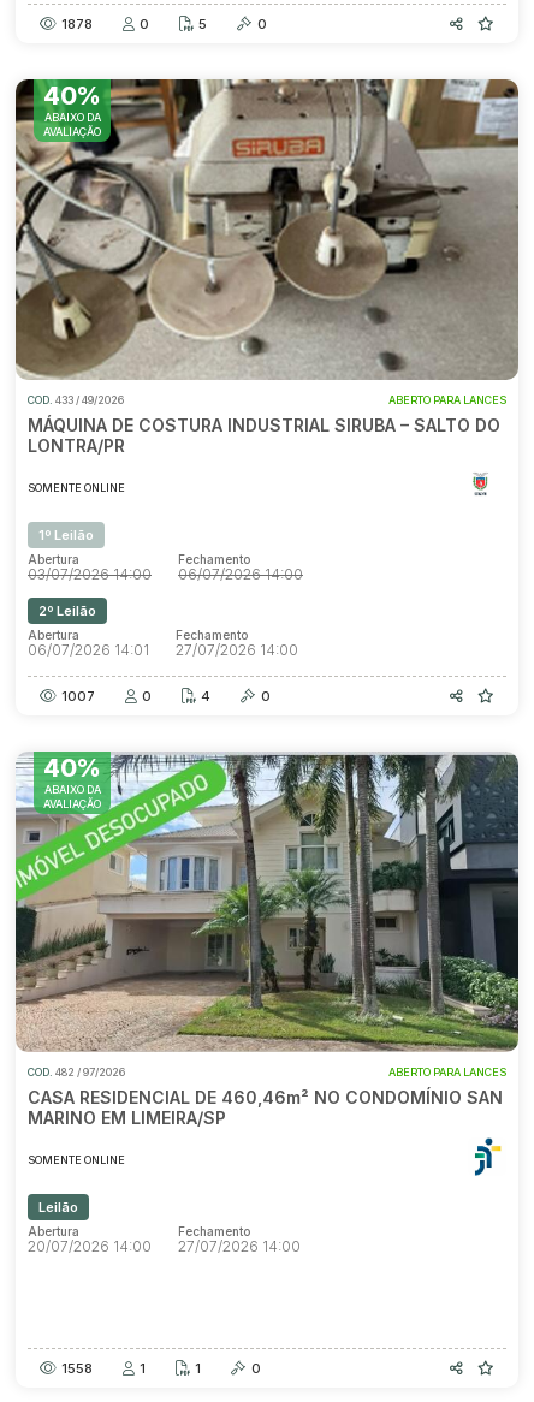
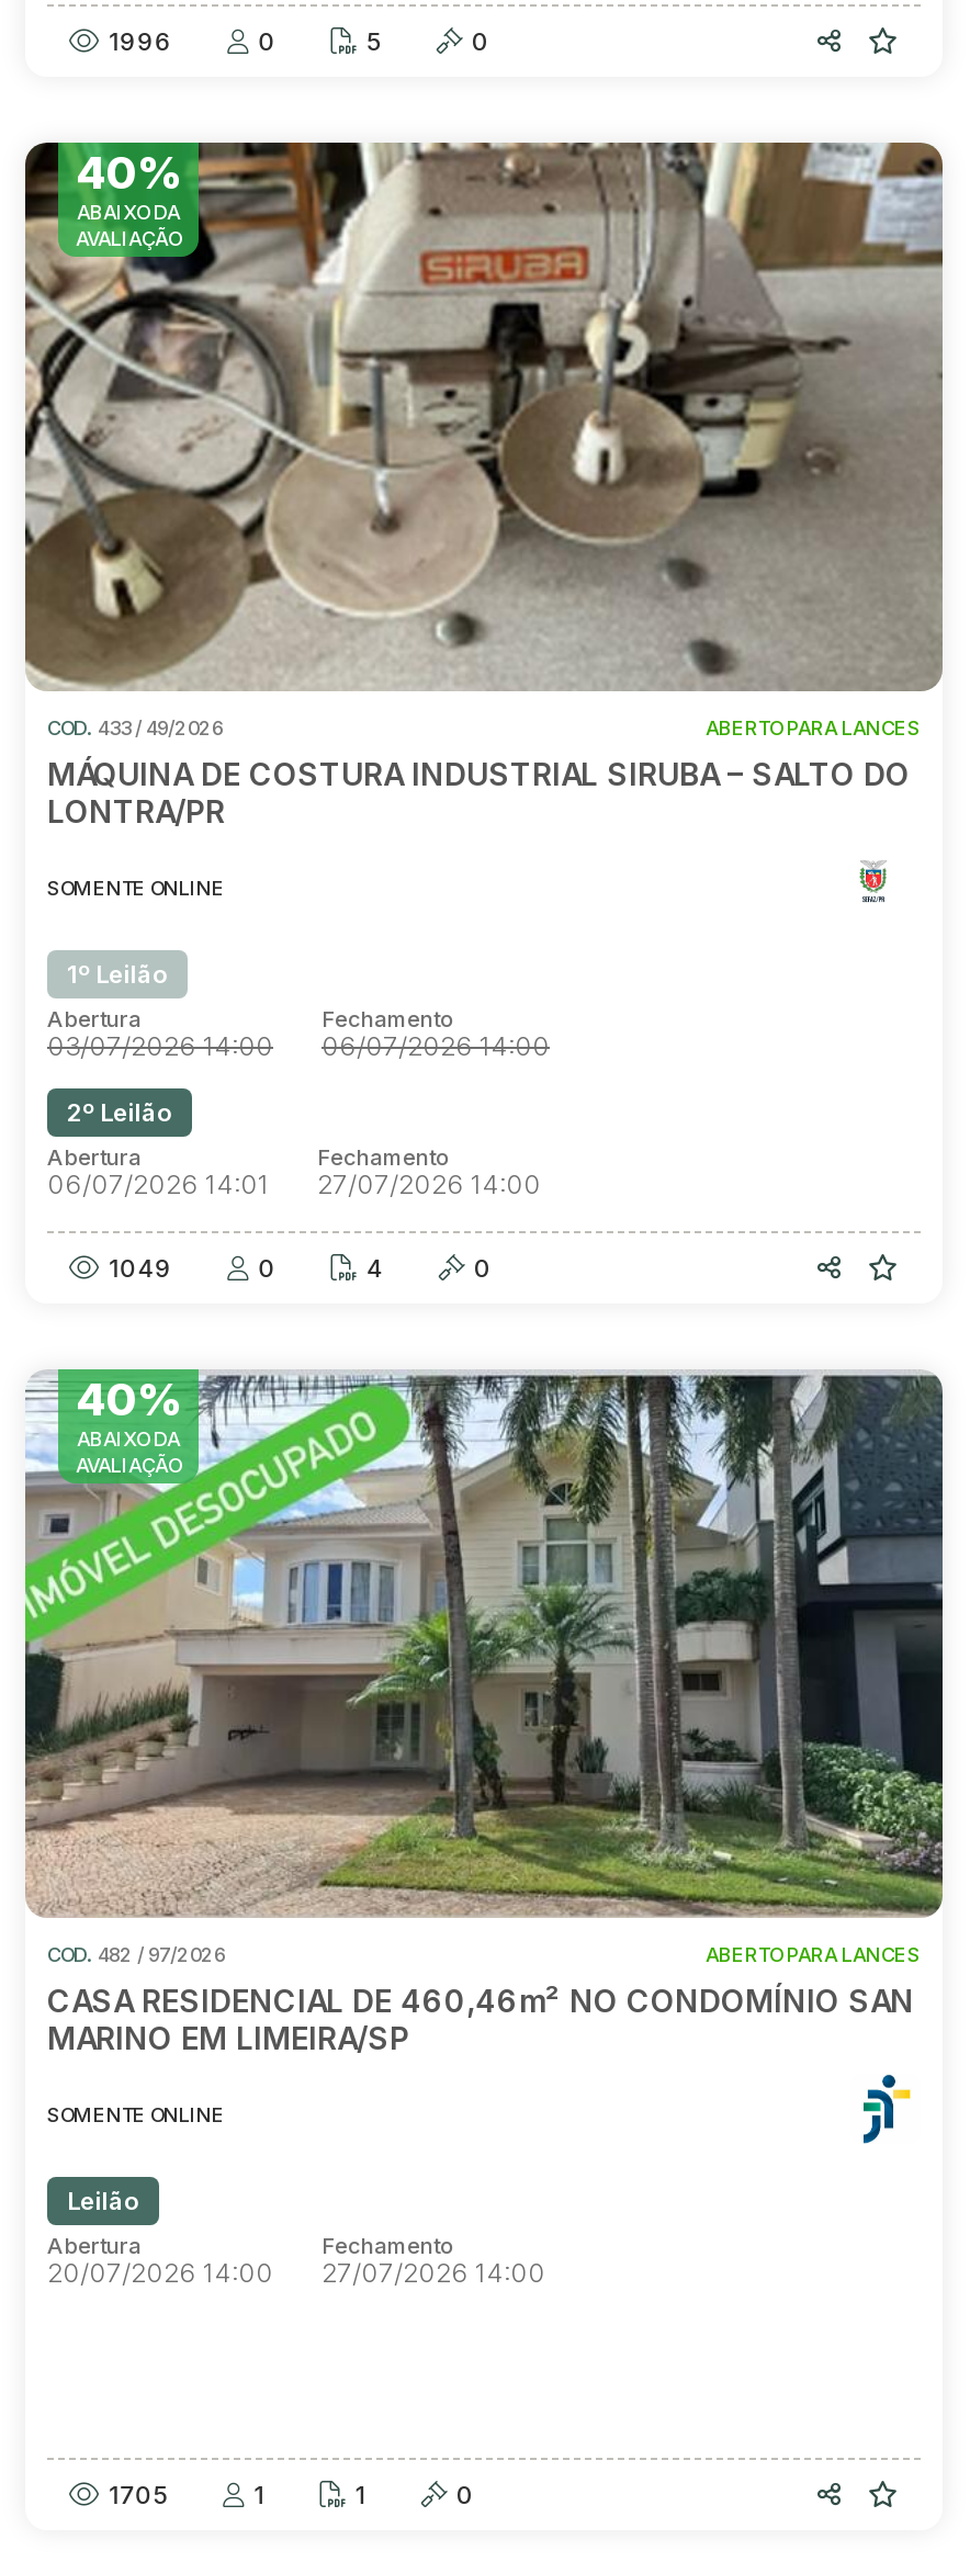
- 1878
+ 1996

- 1007
+ 1049

- 1558
+ 1705
